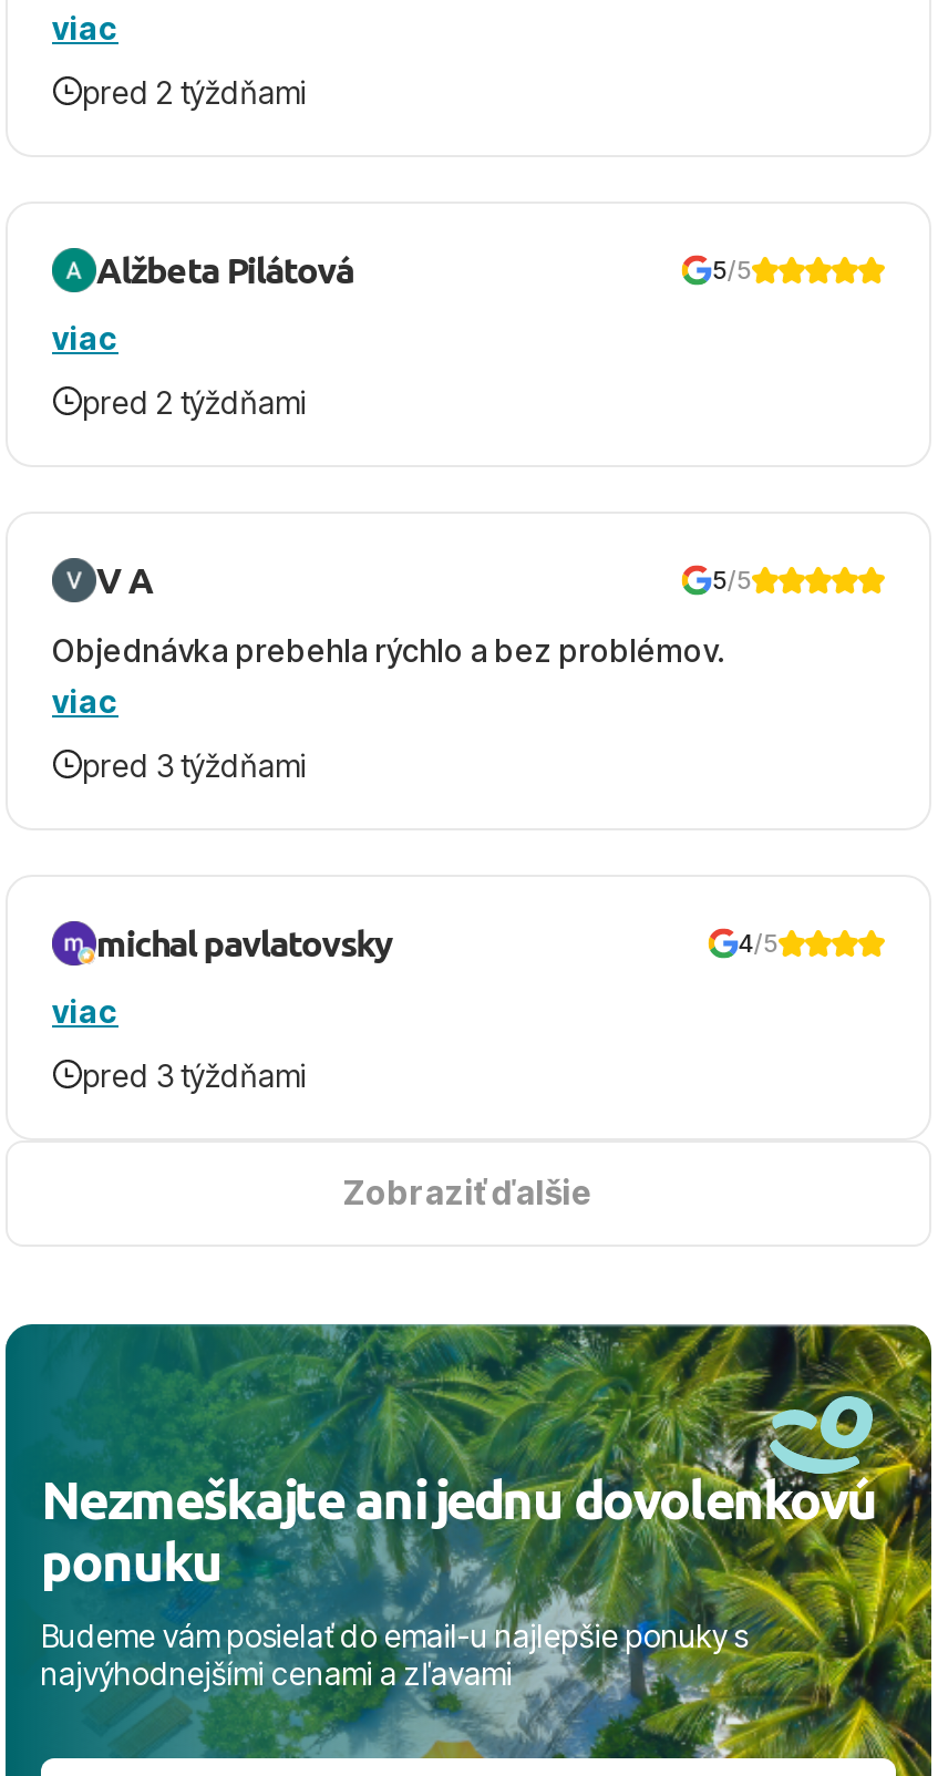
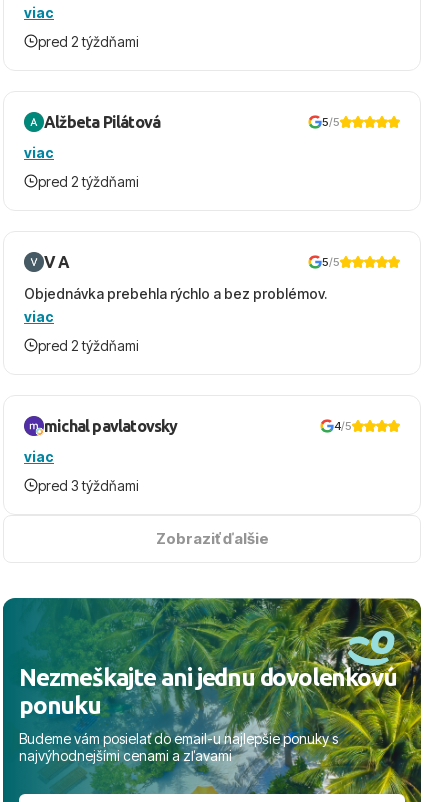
- pred 3 týždňami
+ pred 2 týždňami
